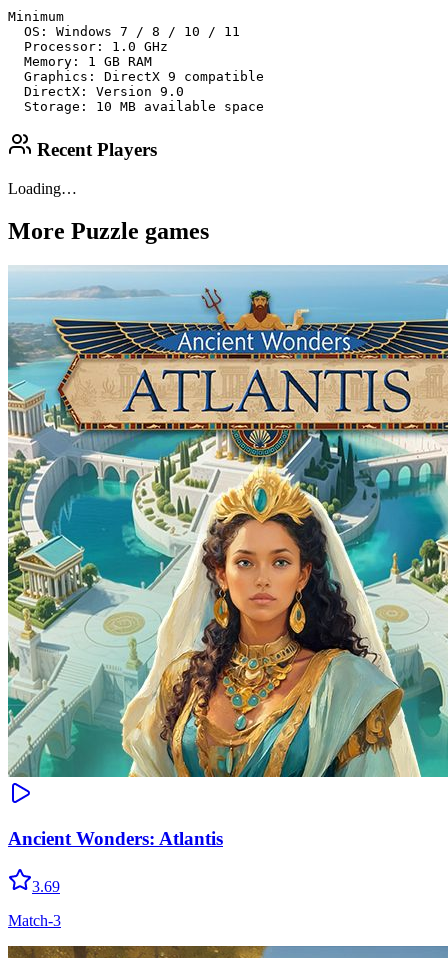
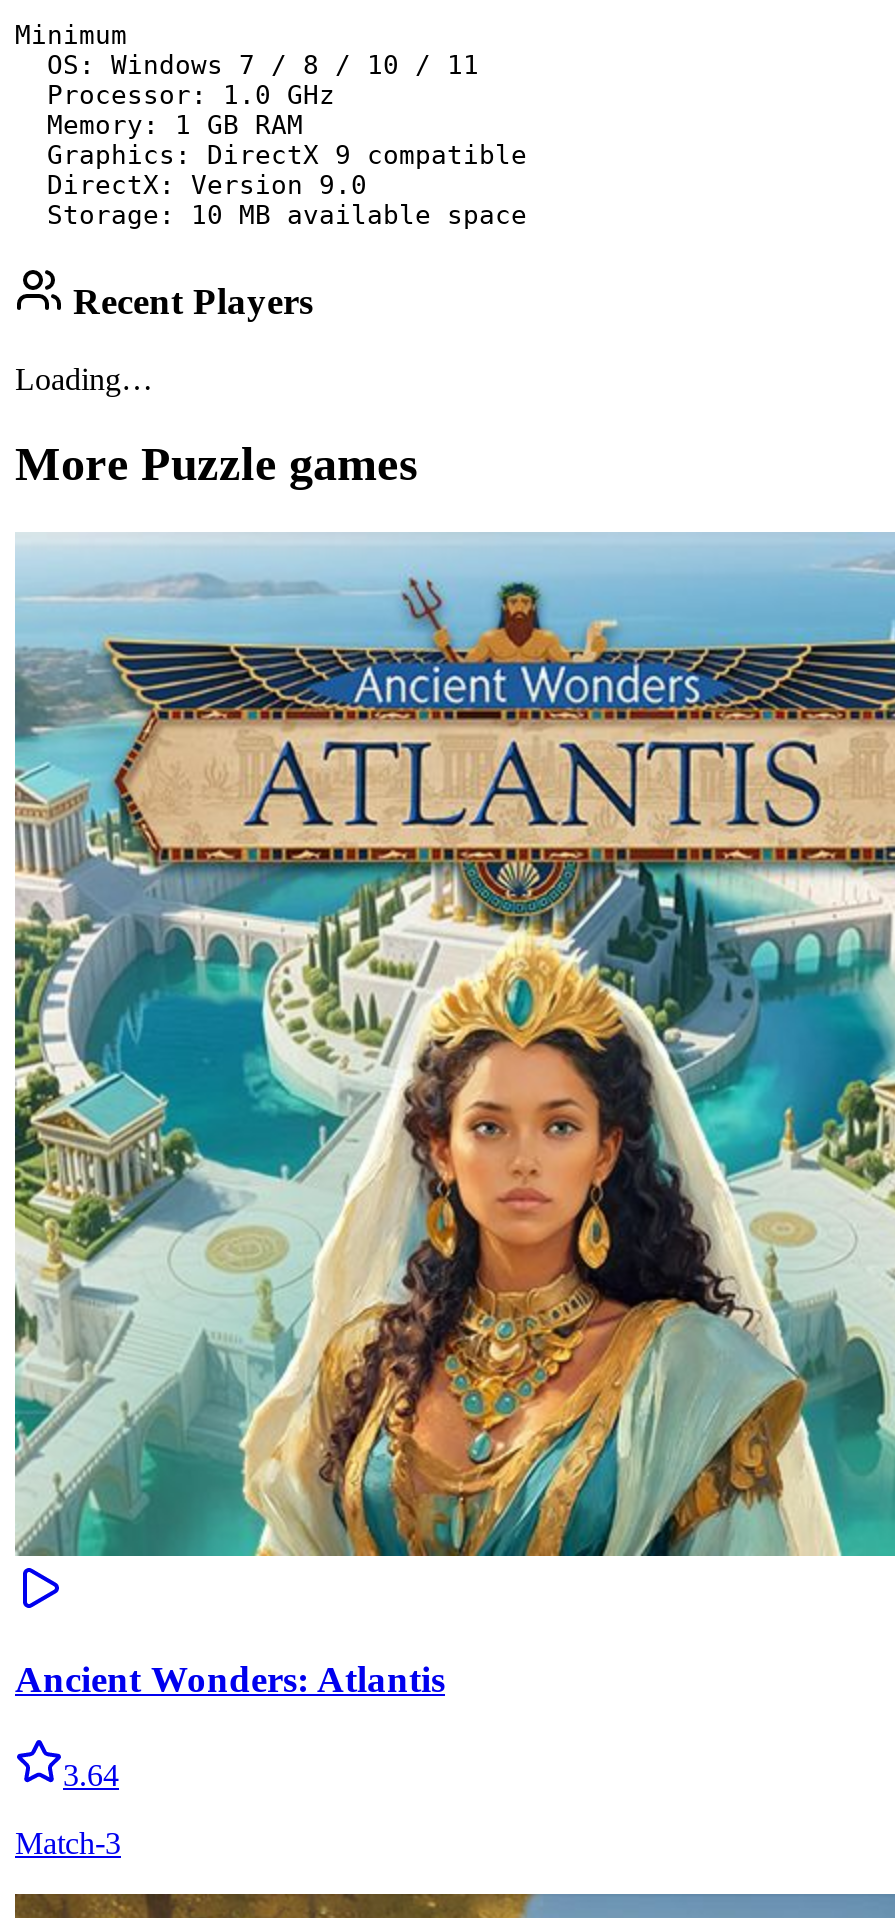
- 3.69
+ 3.64
